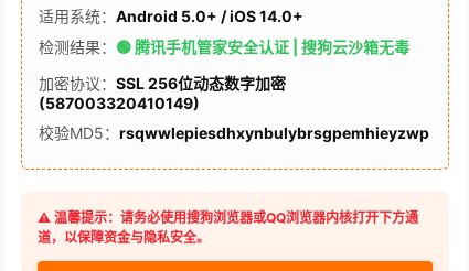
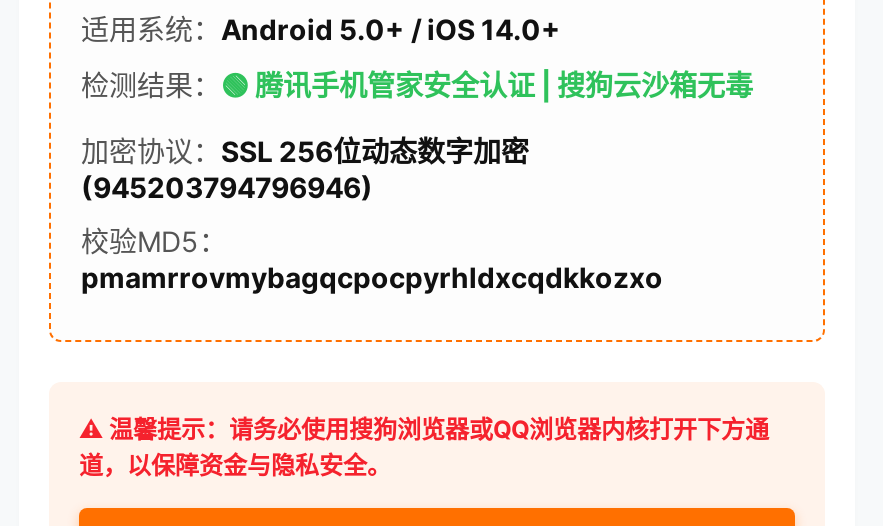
- (587003320410149)
+ (945203794796946)

- 校验MD5：rsqwwlepiesdhxynbulybrsgpemhieyzwp
+ 校验MD5：
+ pmamrrovmybagqcpocpyrhldxcqdkkozxo
